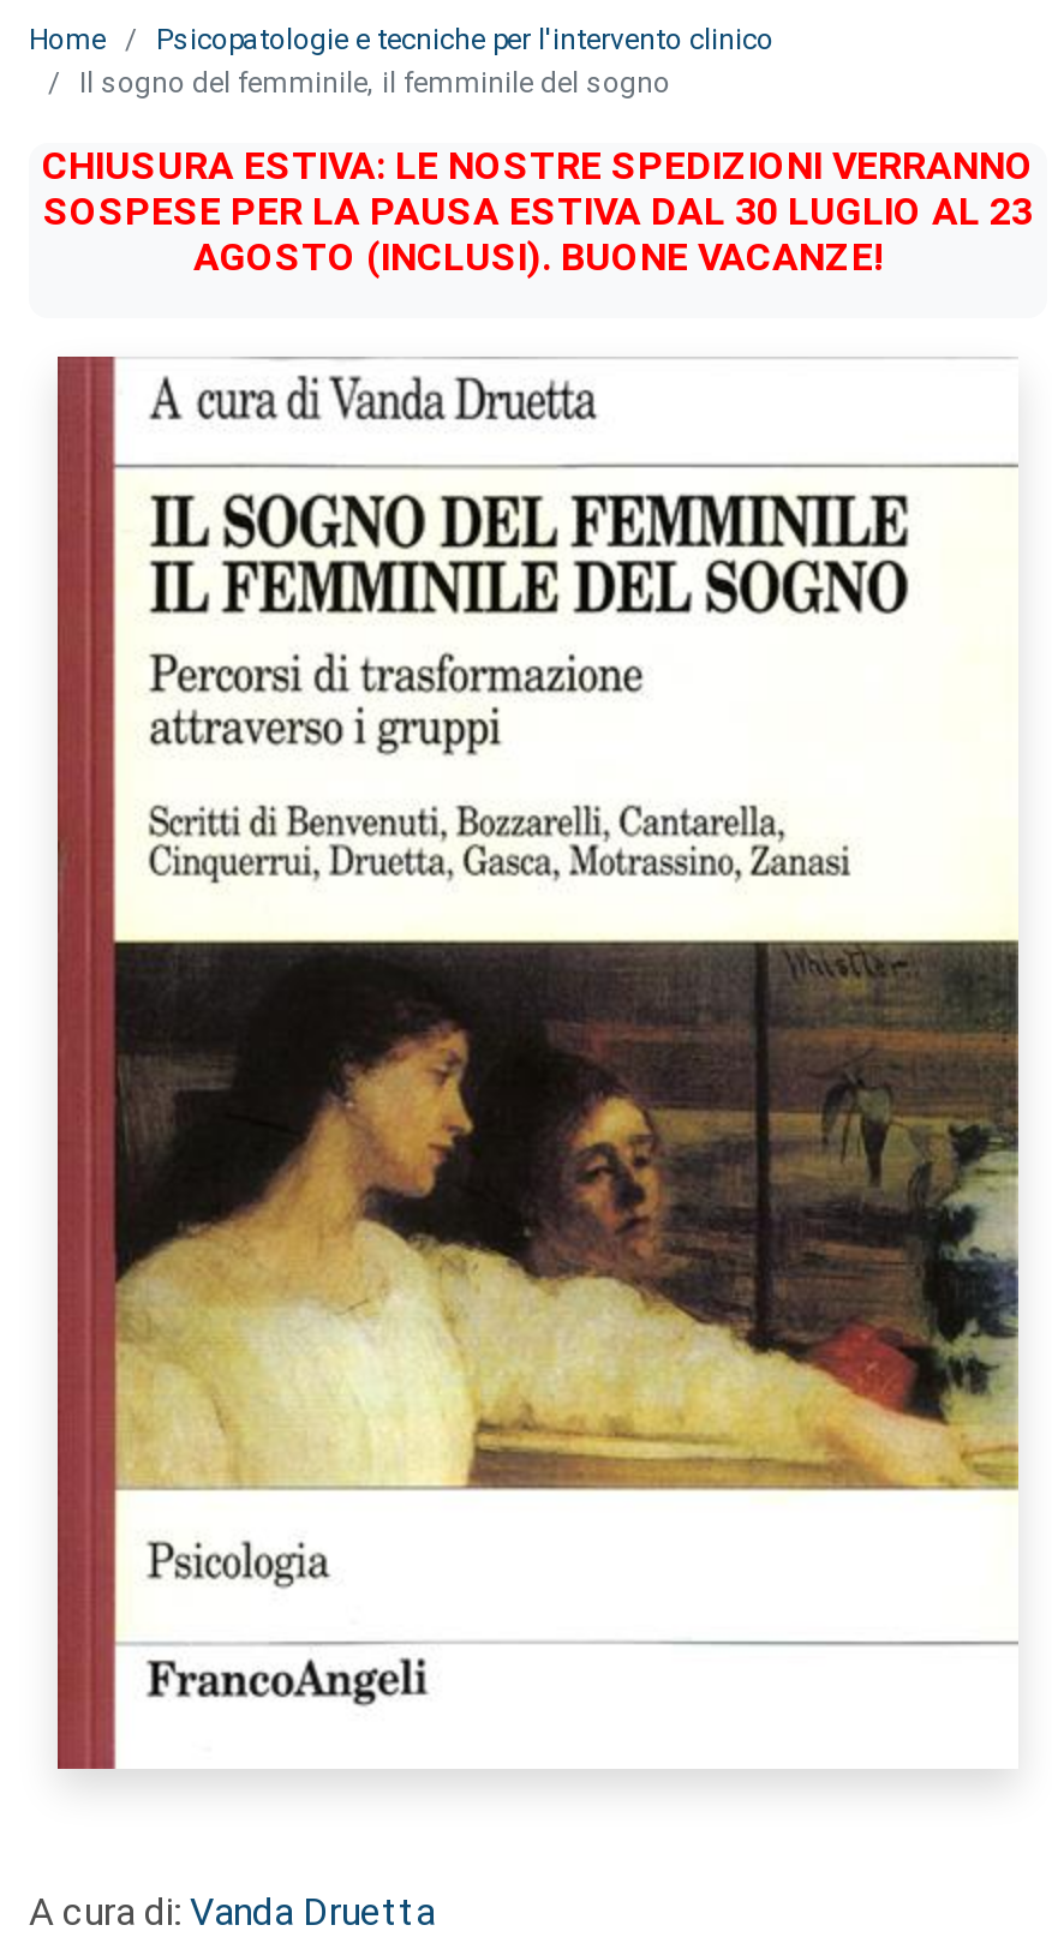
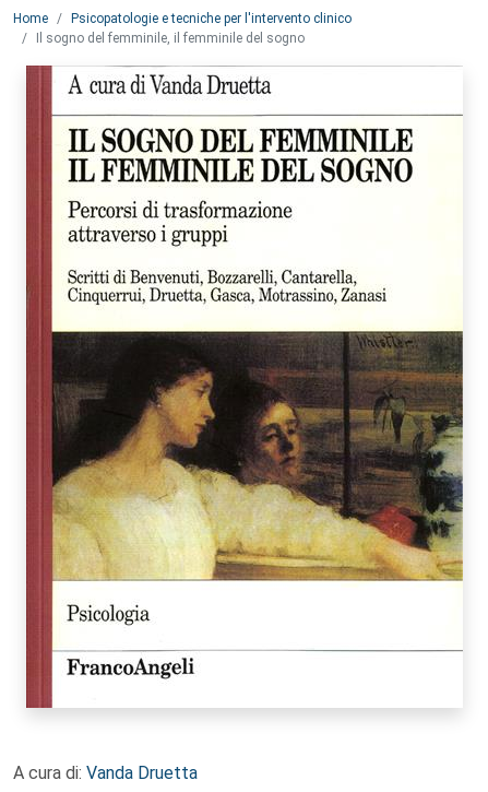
- CHIUSURA ESTIVA: LE NOSTRE SPEDIZIONI VERRANNO
- SOSPESE PER LA PAUSA ESTIVA DAL 30 LUGLIO AL 23
- AGOSTO (INCLUSI). BUONE VACANZE!
